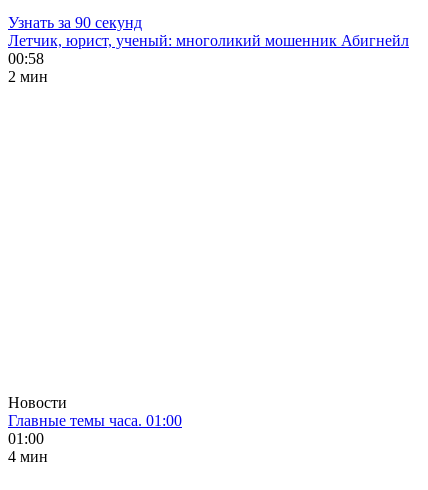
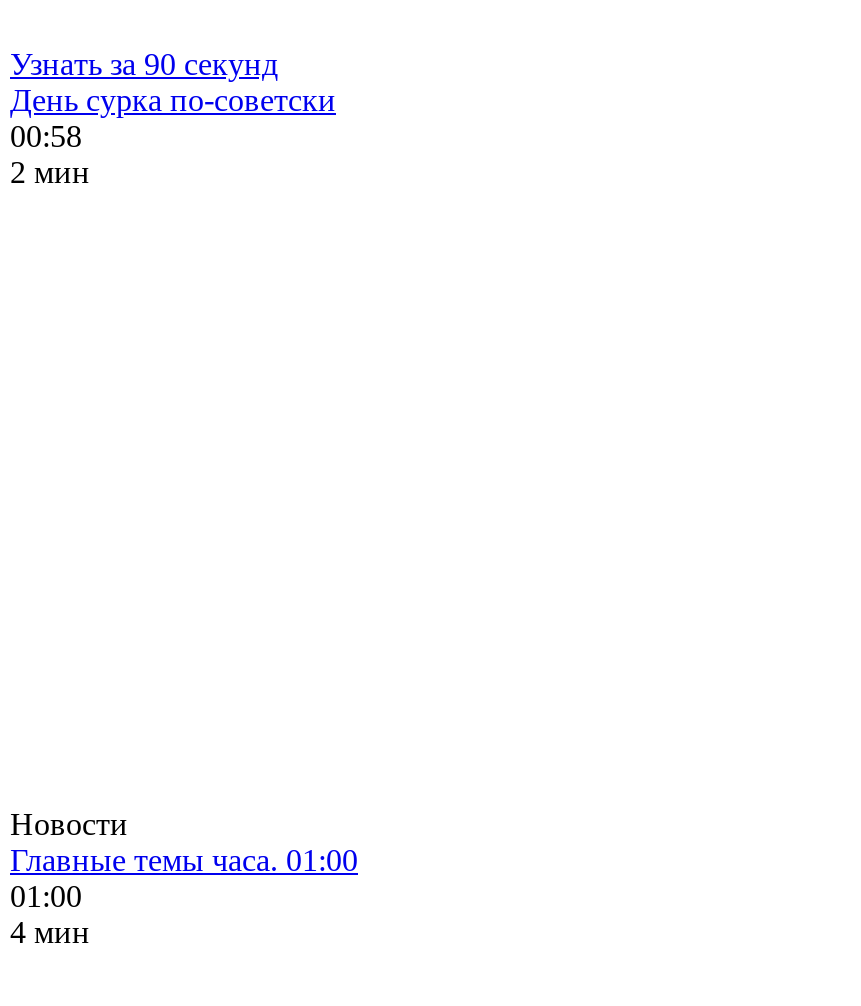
- Летчик, юрист, ученый: многоликий мошенник Абигнейл
+ День сурка по-советски
